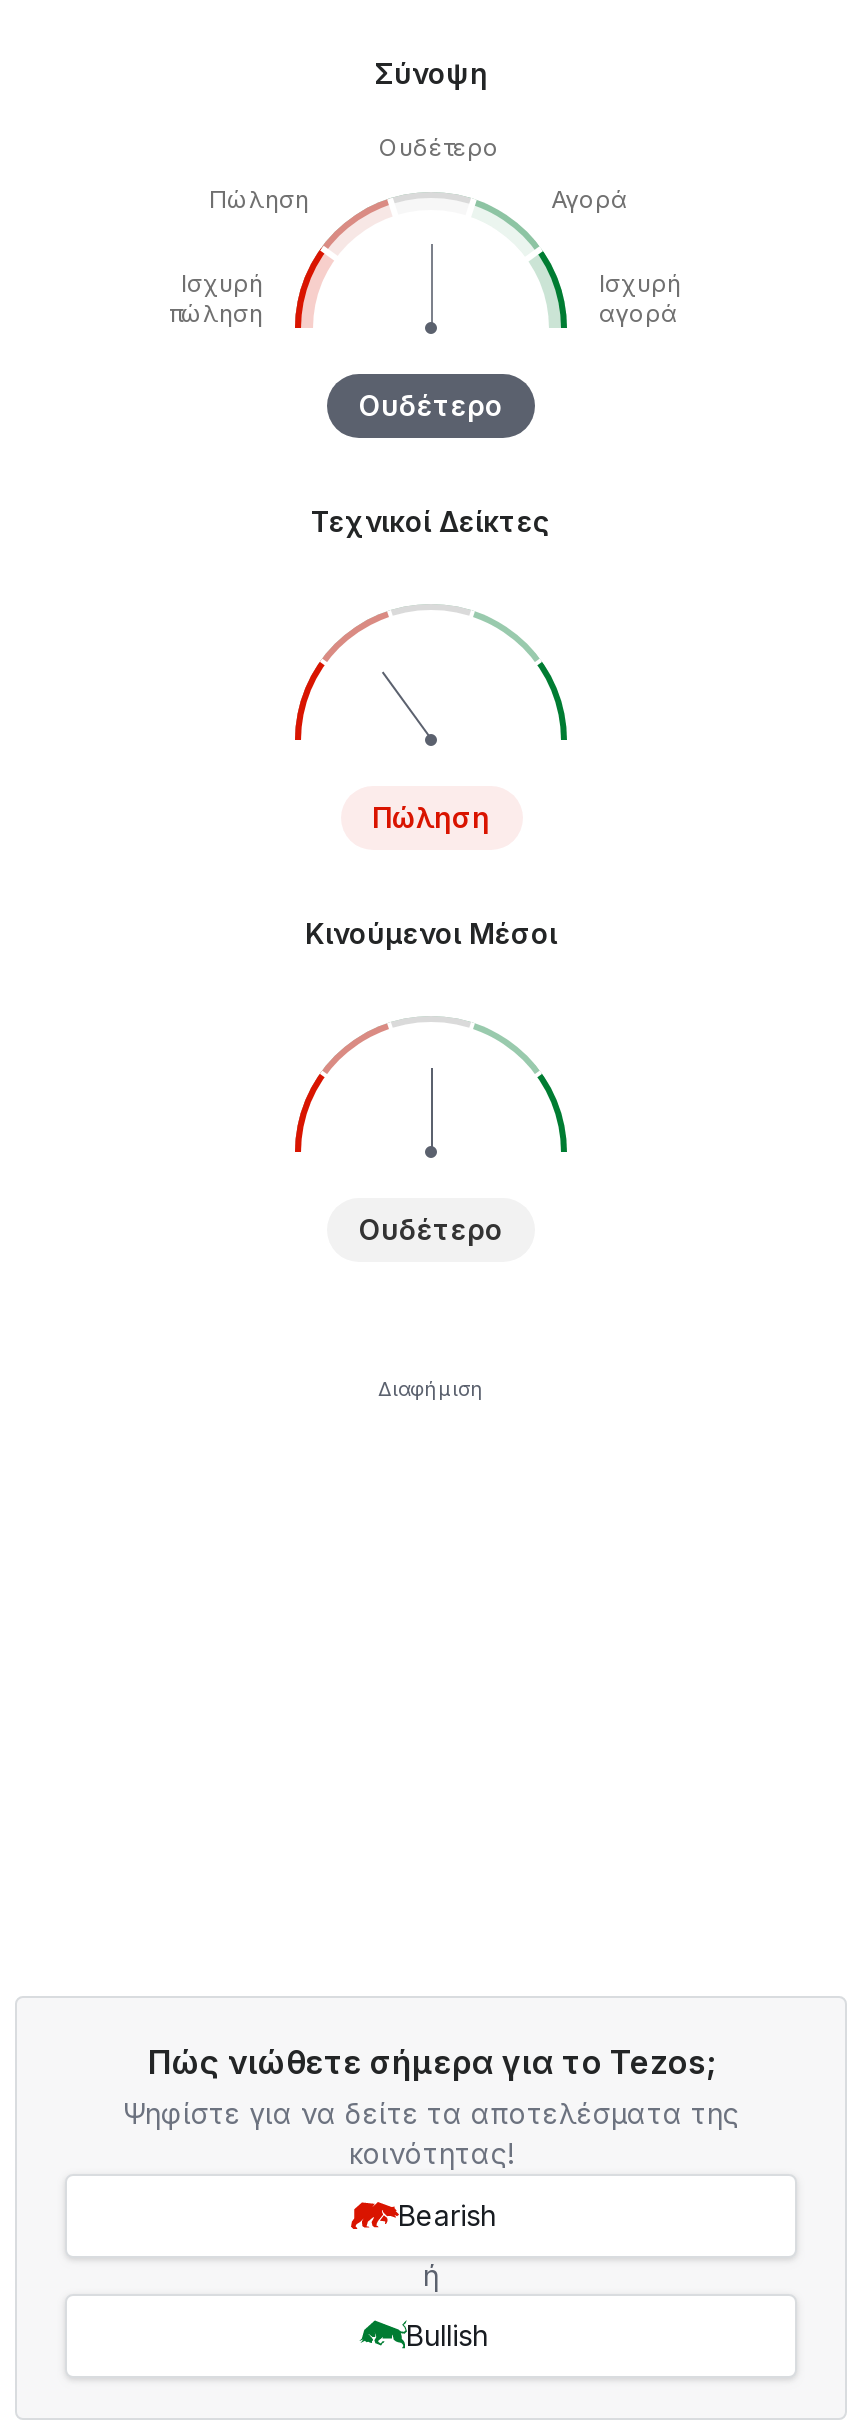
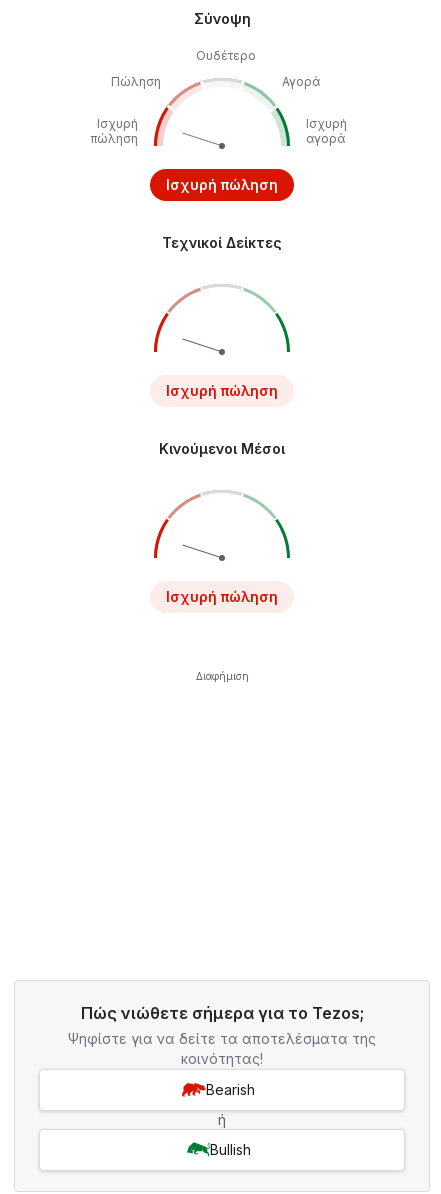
- Ουδέτερο
+ Ισχυρή πώληση

- Πώληση
+ Ισχυρή πώληση

- Ουδέτερο
+ Ισχυρή πώληση
